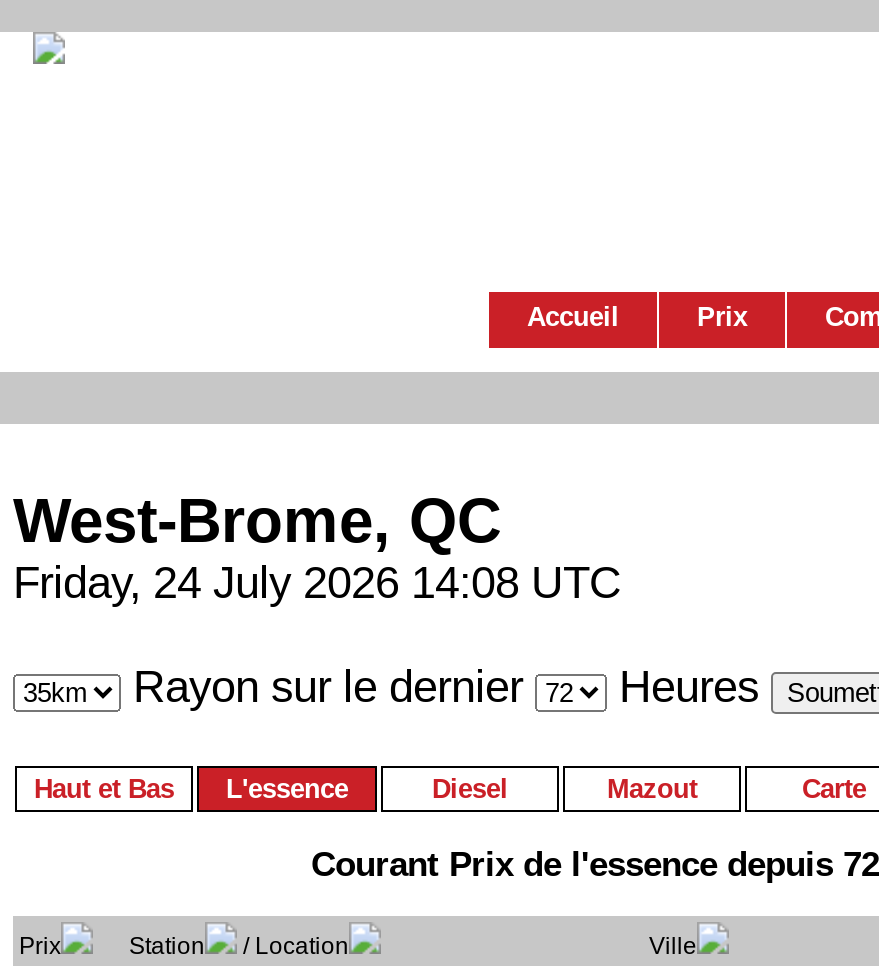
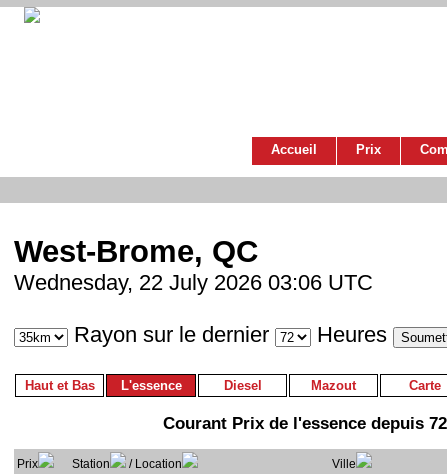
- Friday, 24 July 2026 14:08 UTC
+ Wednesday, 22 July 2026 03:06 UTC
